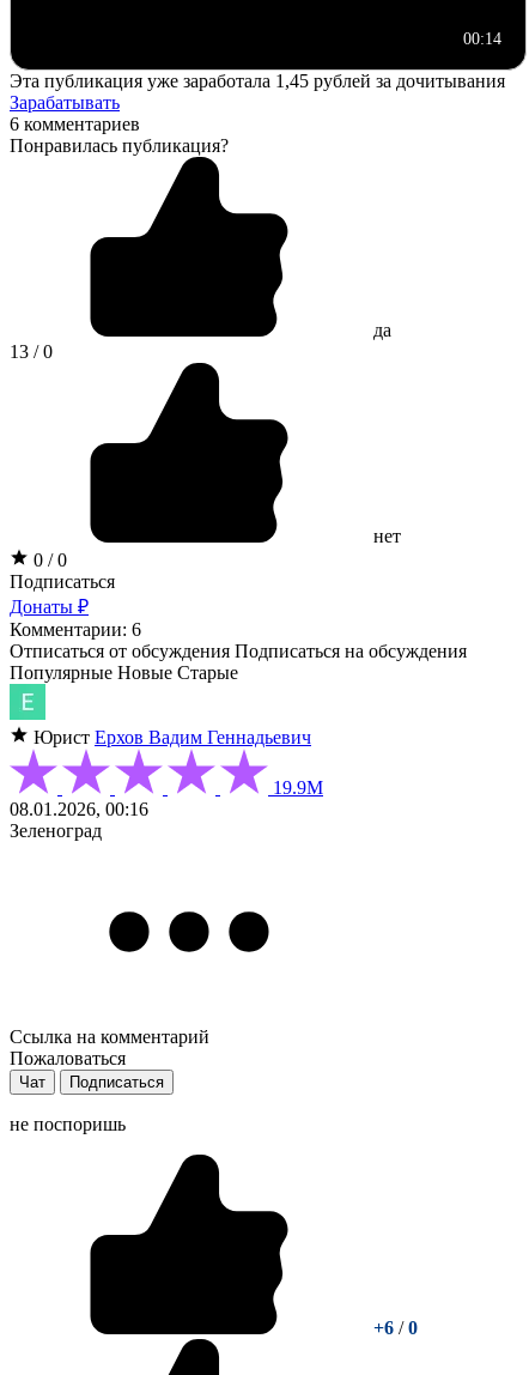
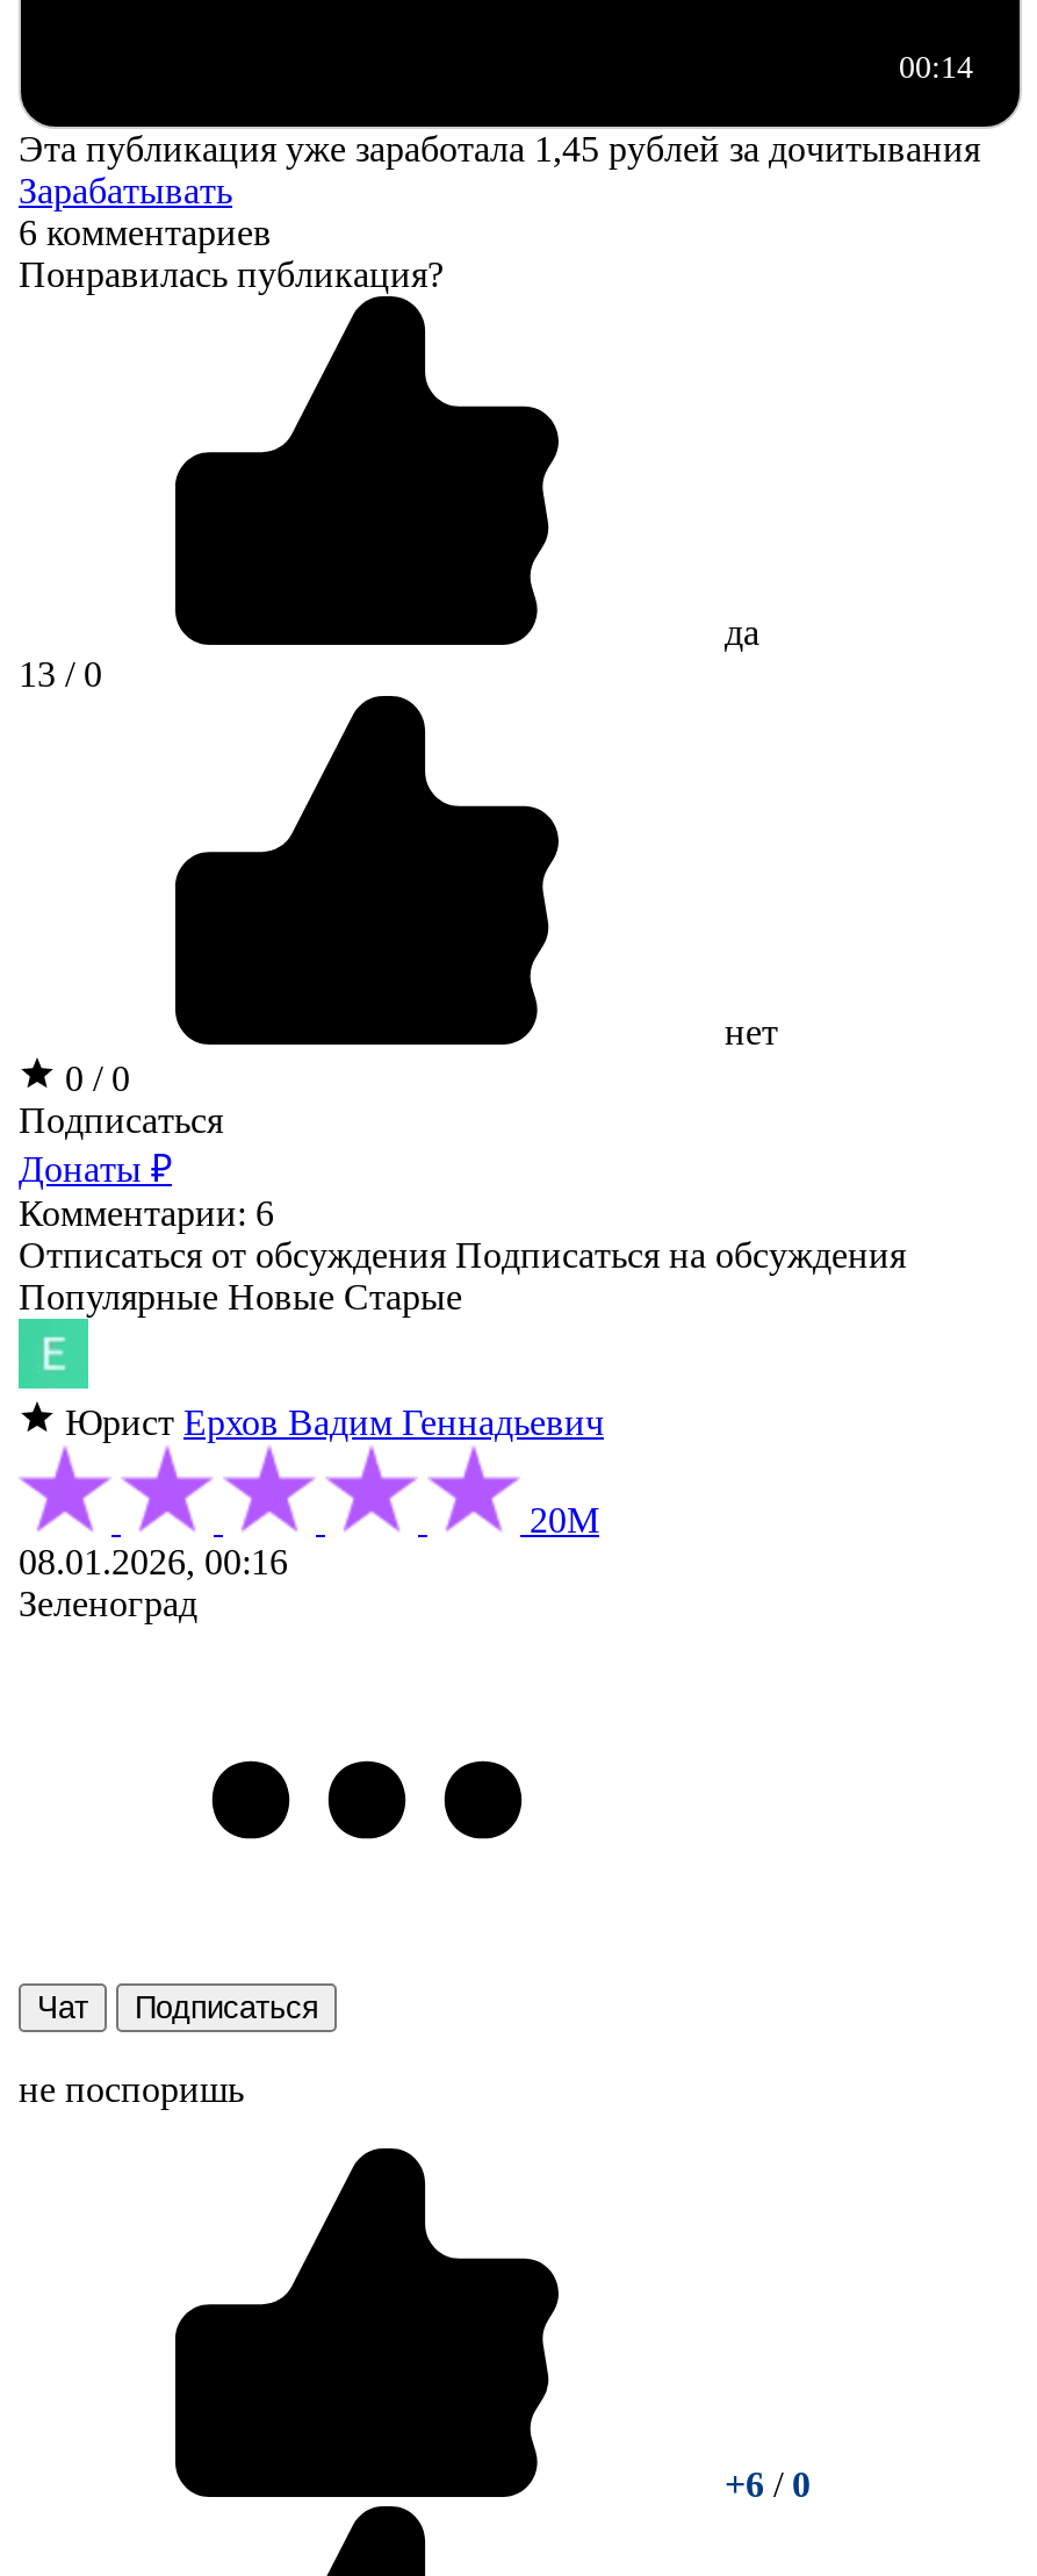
- 19.9М
+ 20М

- Ссылка на комментарий
- Пожаловаться
